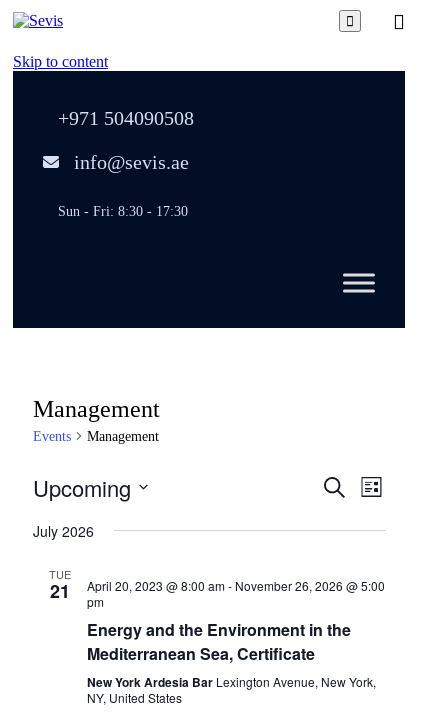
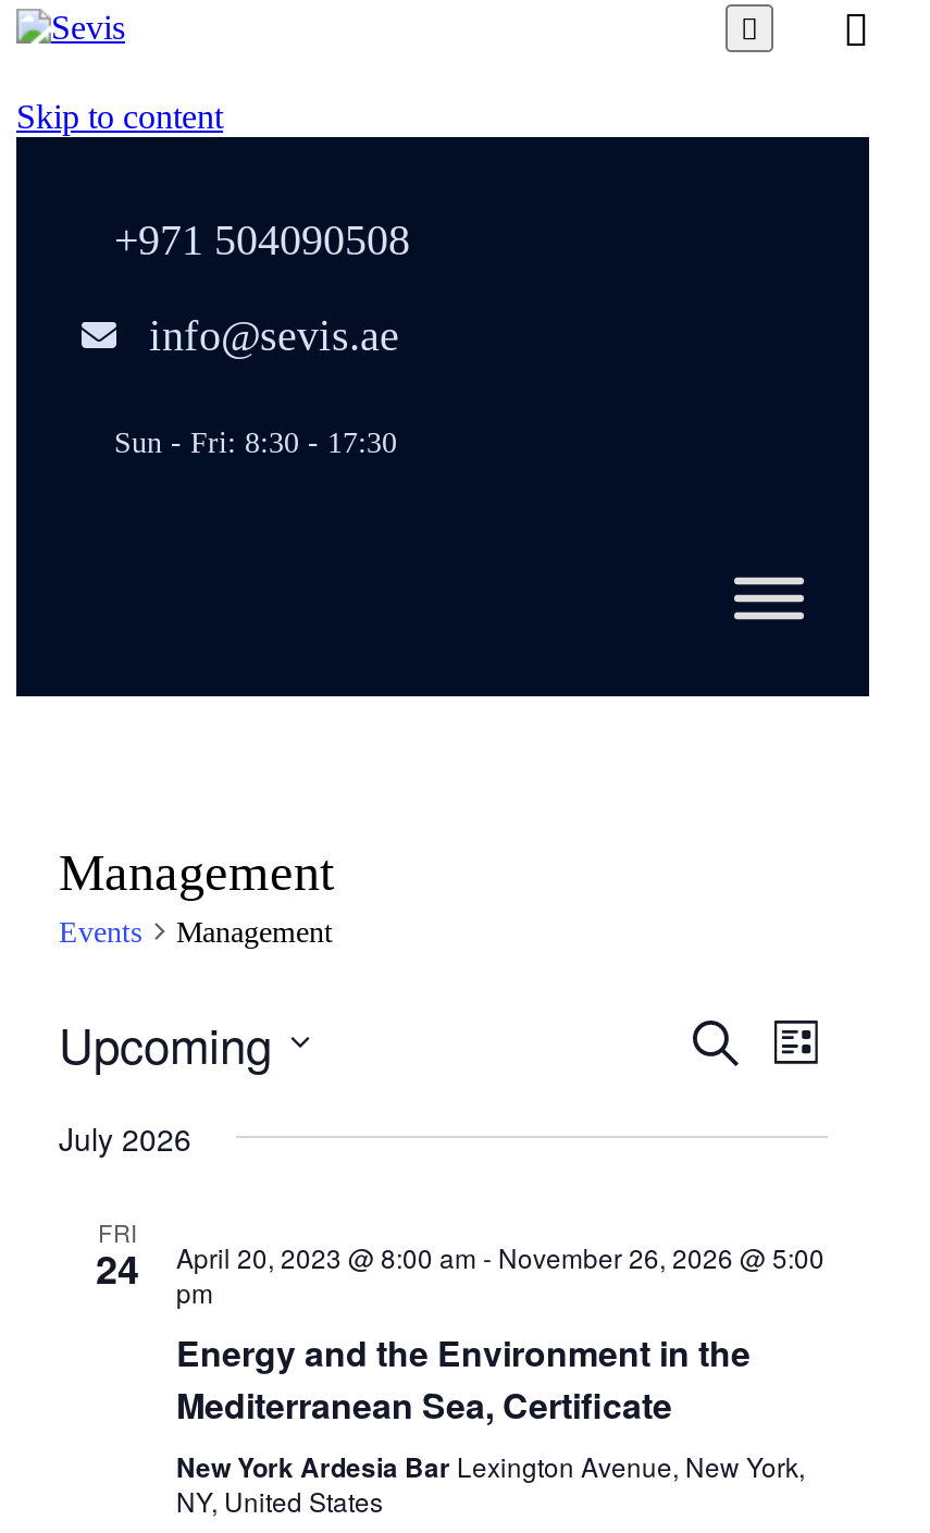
- TUE
- 21
+ FRI
+ 24
